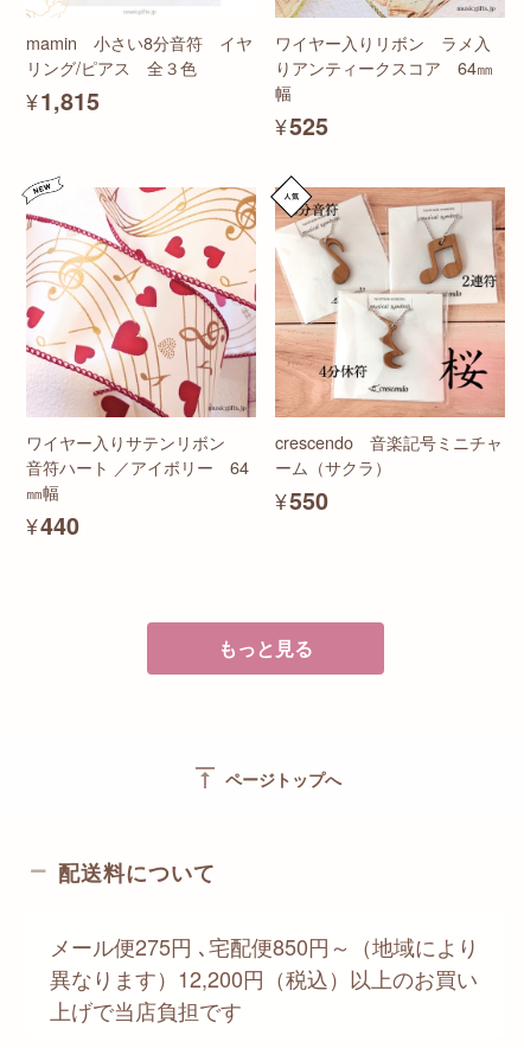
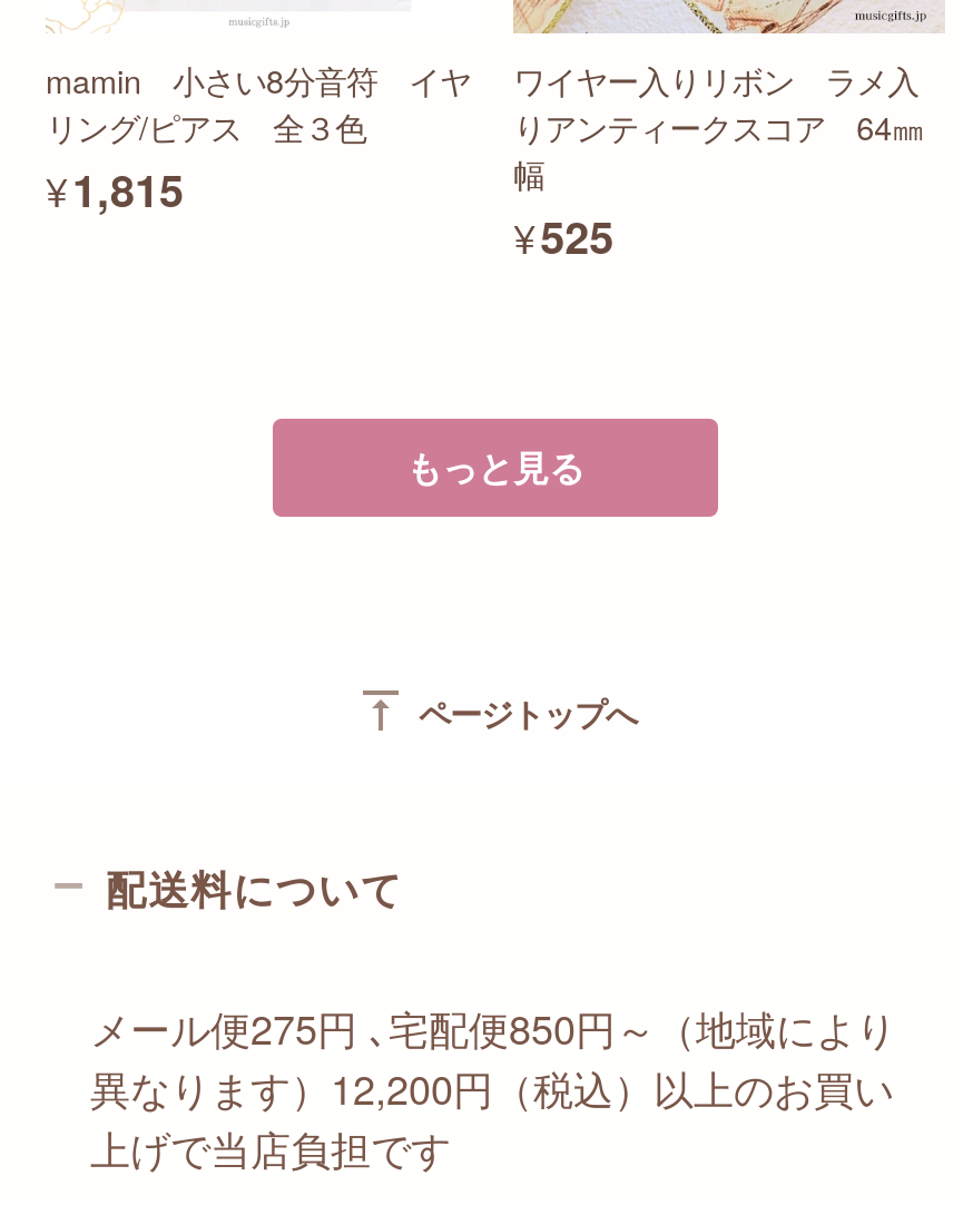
- [image]
- ワイヤー入りサテンリボン
- 音符ハート ／アイボリー 64
- ㎜幅
- ¥440

- [image]
- crescendo 音楽記号ミニチャ
- ーム（サクラ）
- ¥550
